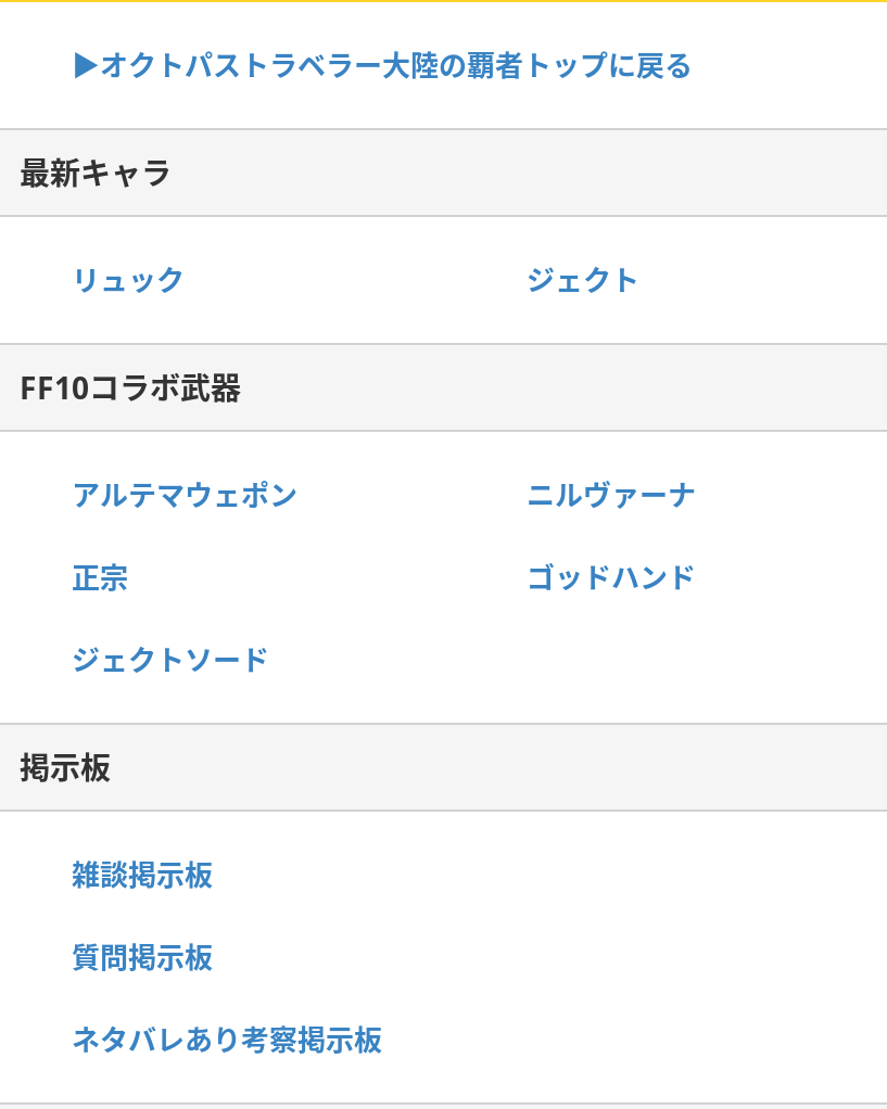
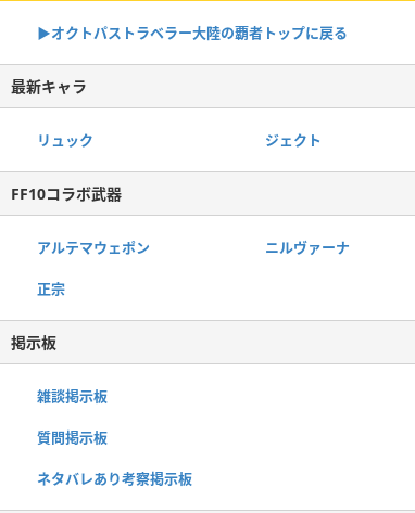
- ゴッドハンド
- ジェクトソード
